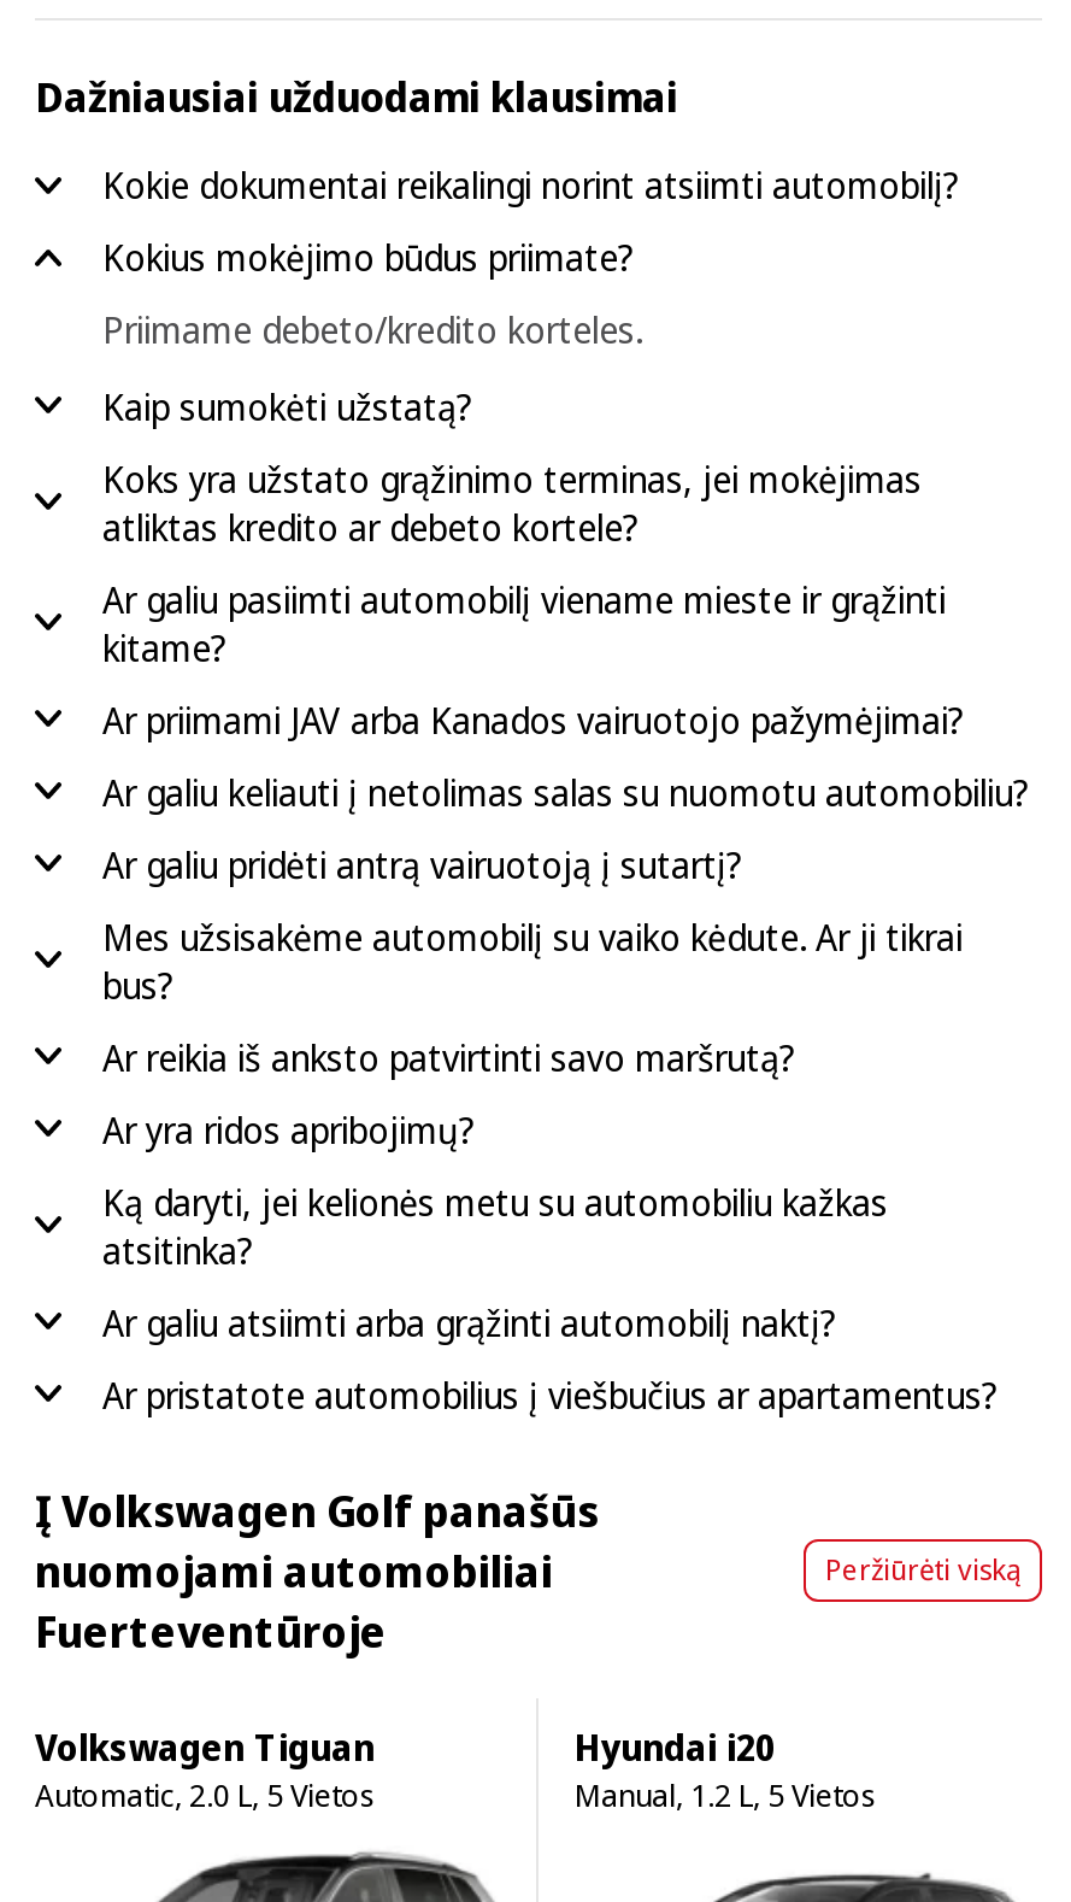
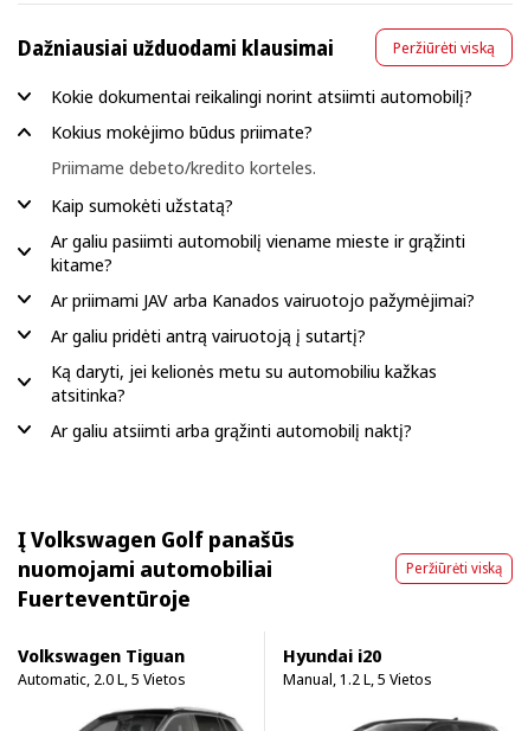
+ Peržiūrėti viską

- Koks yra užstato grąžinimo terminas, jei mokėjimas
- atliktas kredito ar debeto kortele?

- Ar galiu keliauti į netolimas salas su nuomotu automobiliu?

- Mes užsisakėme automobilį su vaiko kėdute. Ar ji tikrai
- bus?
- Ar reikia iš anksto patvirtinti savo maršrutą?
- Ar yra ridos apribojimų?

- Ar pristatote automobilius į viešbučius ar apartamentus?
